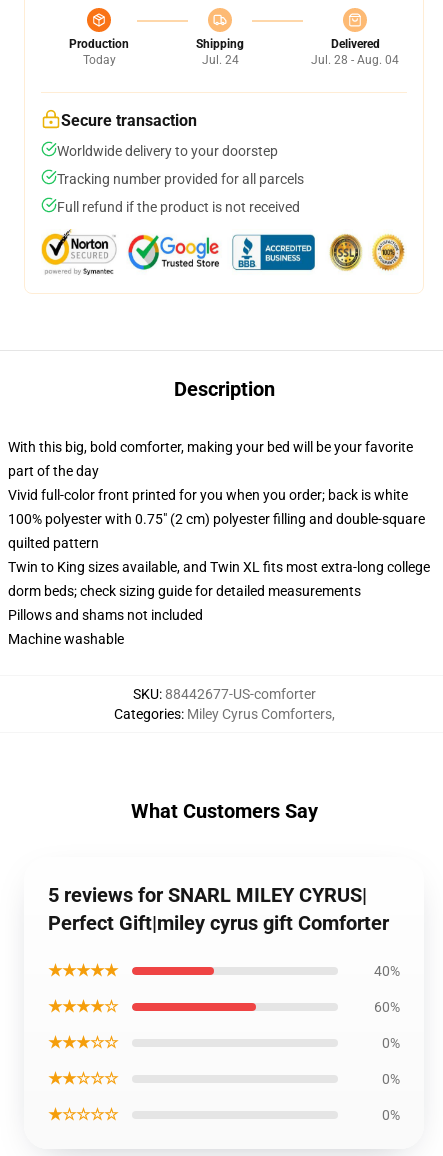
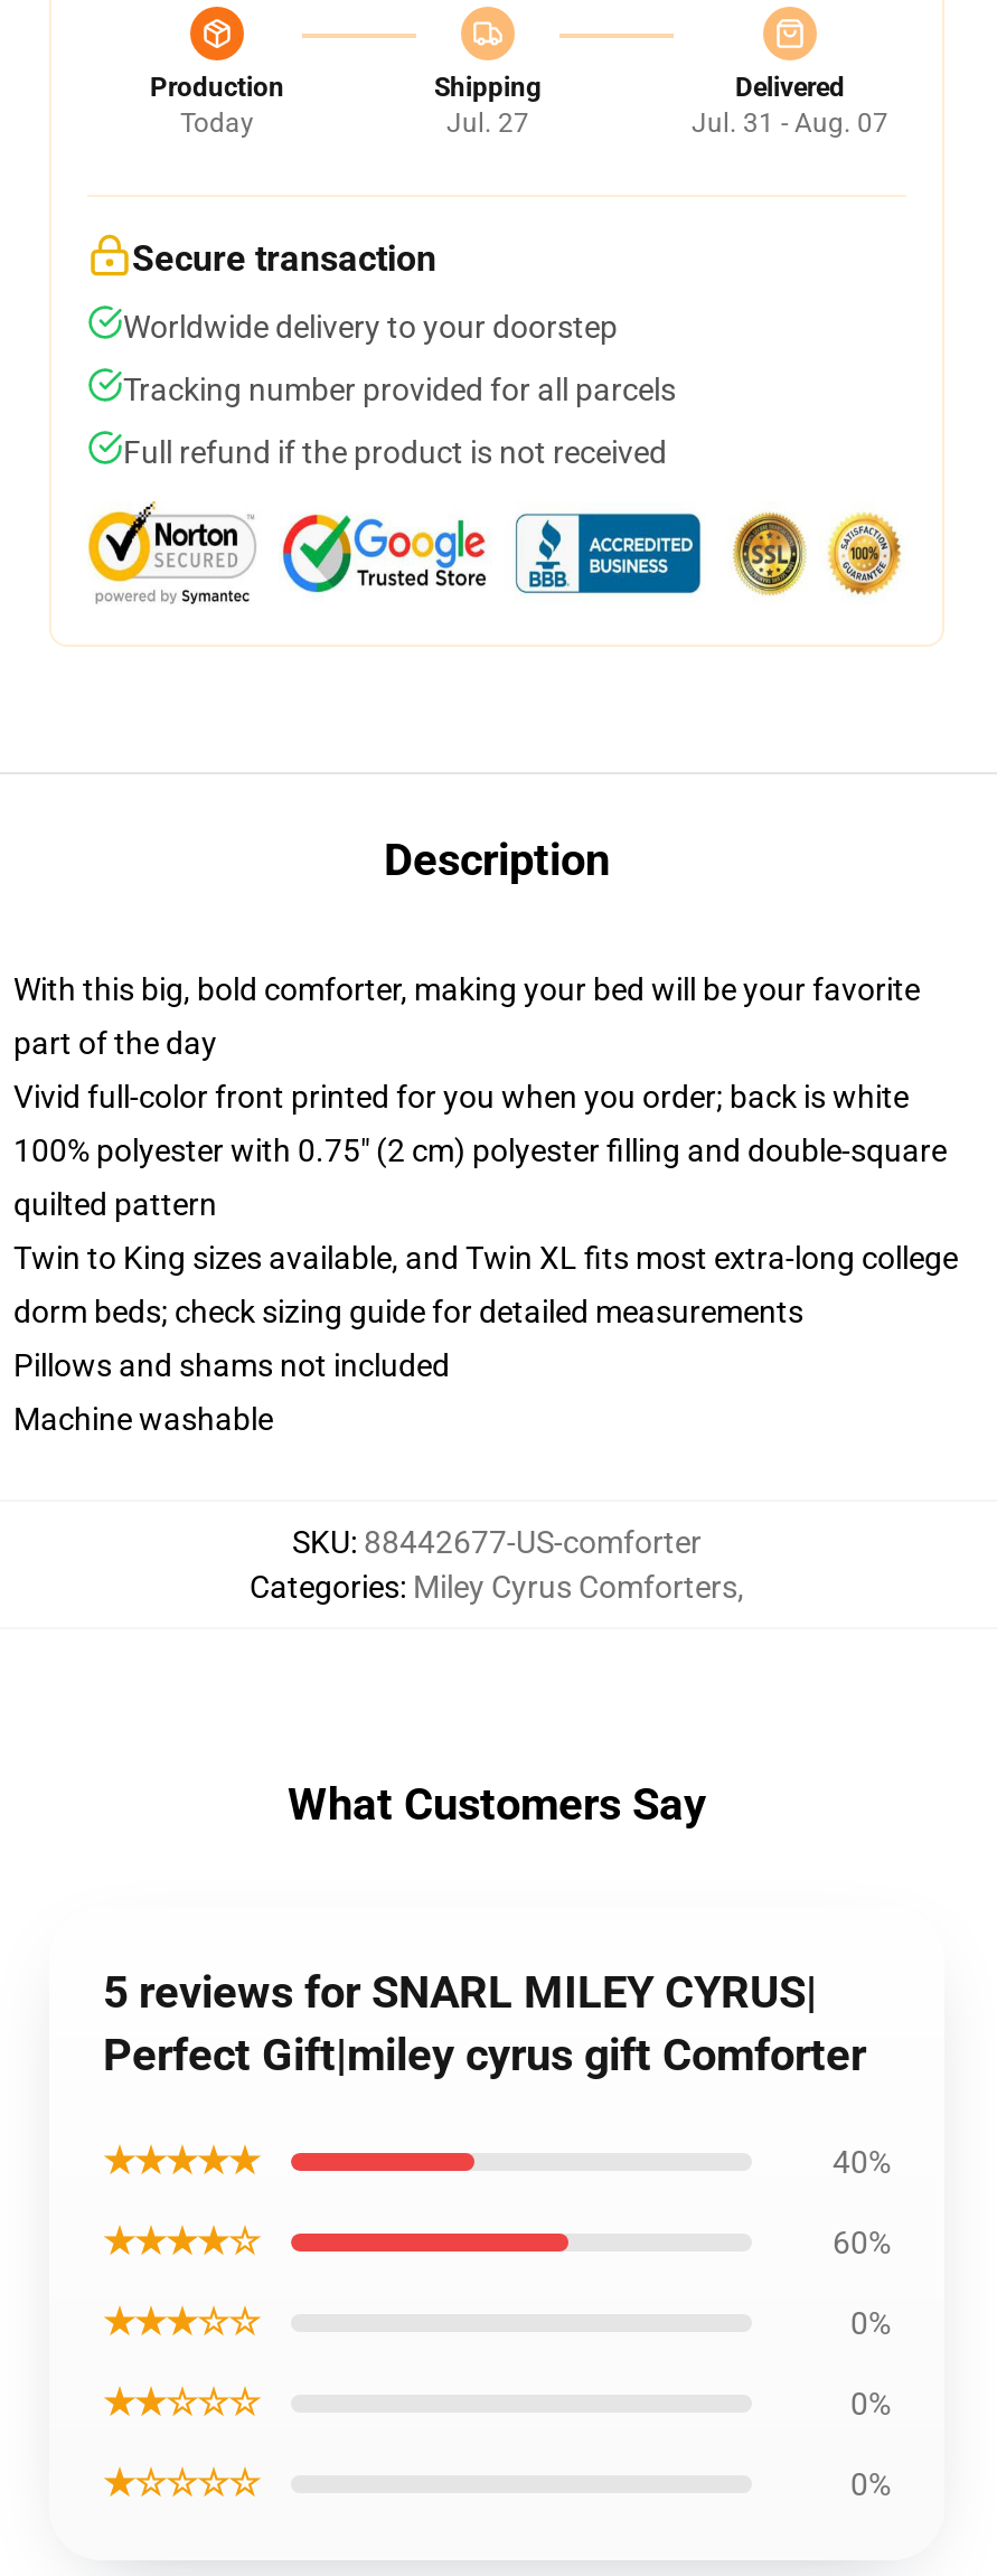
- Jul. 24
+ Jul. 27

- Jul. 28 - Aug. 04
+ Jul. 31 - Aug. 07
